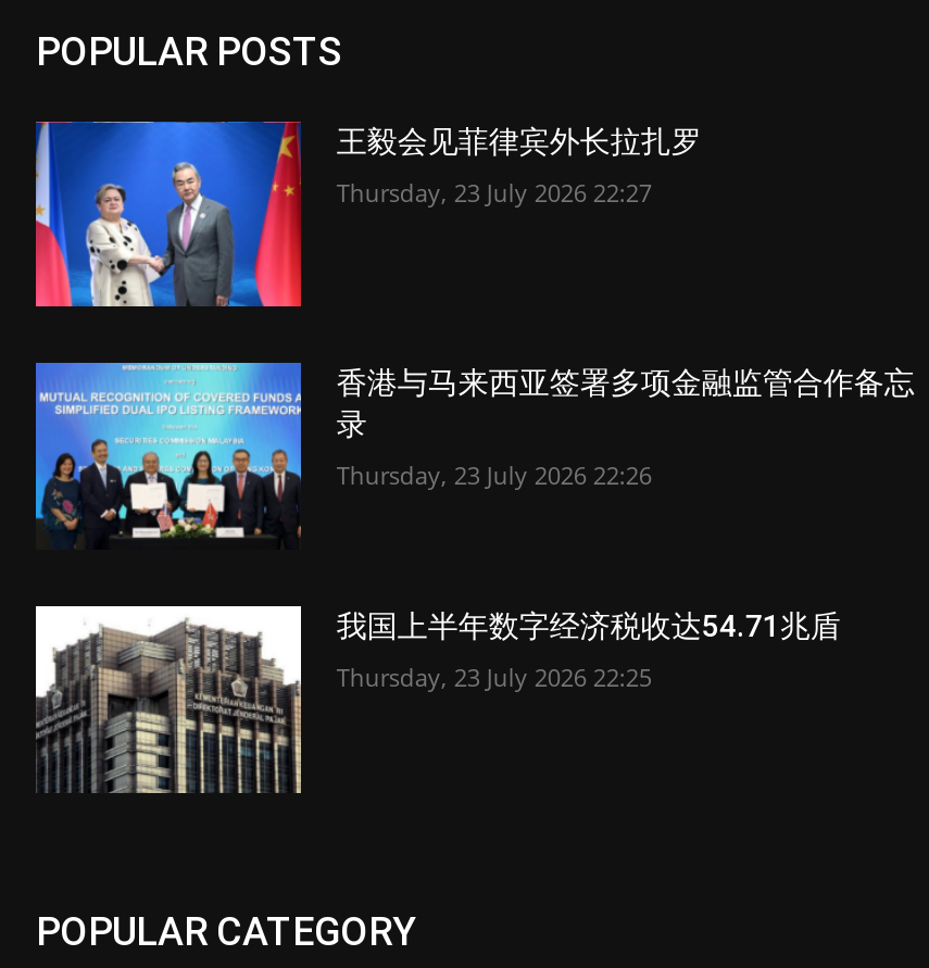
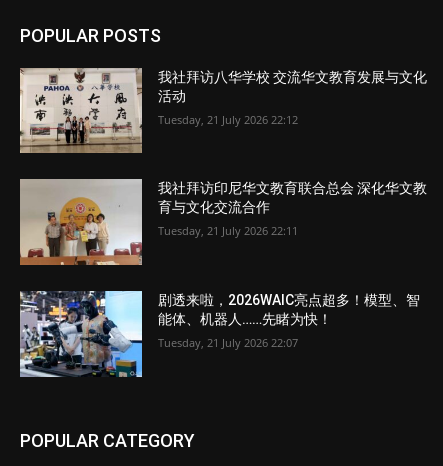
- [image]
- 王毅会见菲律宾外长拉扎罗
+ [image]
+ 我社拜访八华学校 交流华文教育发展与文化
+ 活动

- Thursday, 23 July 2026 22:27
+ Tuesday, 21 July 2026 22:12

- [image]
- 香港与马来西亚签署多项金融监管合作备忘
- 录
+ [image]
+ 我社拜访印尼华文教育联合总会 深化华文教
+ 育与文化交流合作

- Thursday, 23 July 2026 22:26
+ Tuesday, 21 July 2026 22:11

- [image]
- 我国上半年数字经济税收达54.71兆盾
+ [image]
+ 剧透来啦，2026WAIC亮点超多！模型、智
+ 能体、机器人……先睹为快！

- Thursday, 23 July 2026 22:25
+ Tuesday, 21 July 2026 22:07
